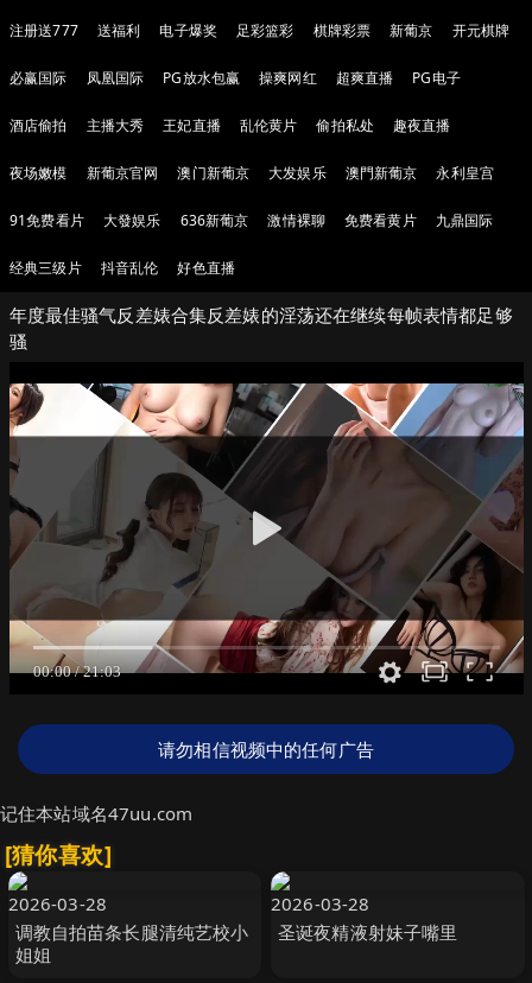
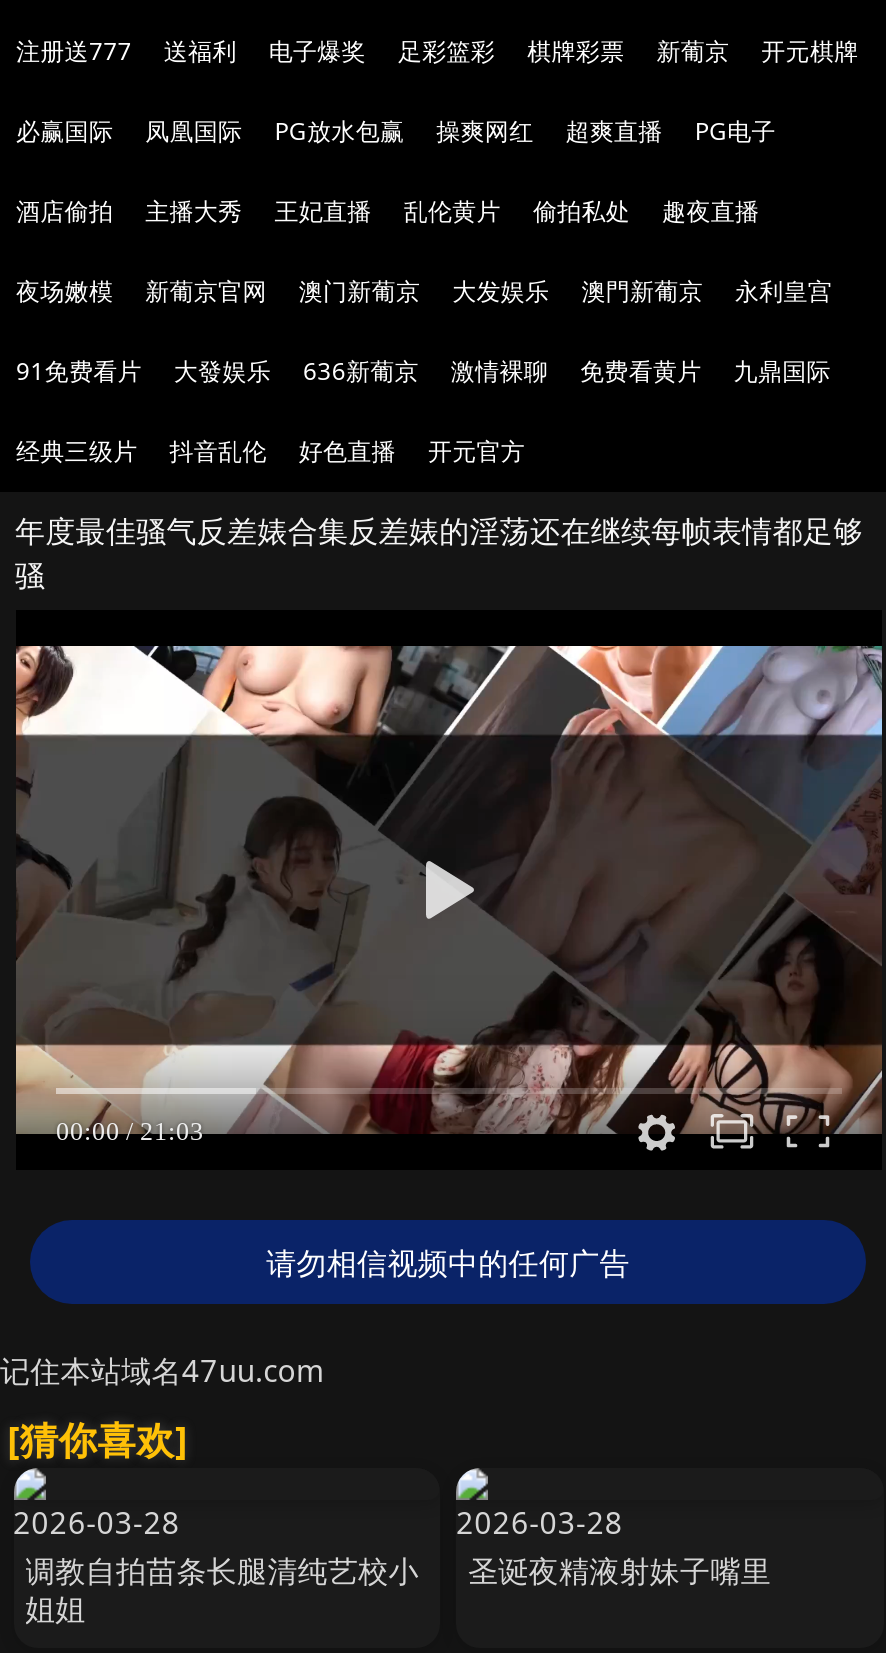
+ 开元官方
